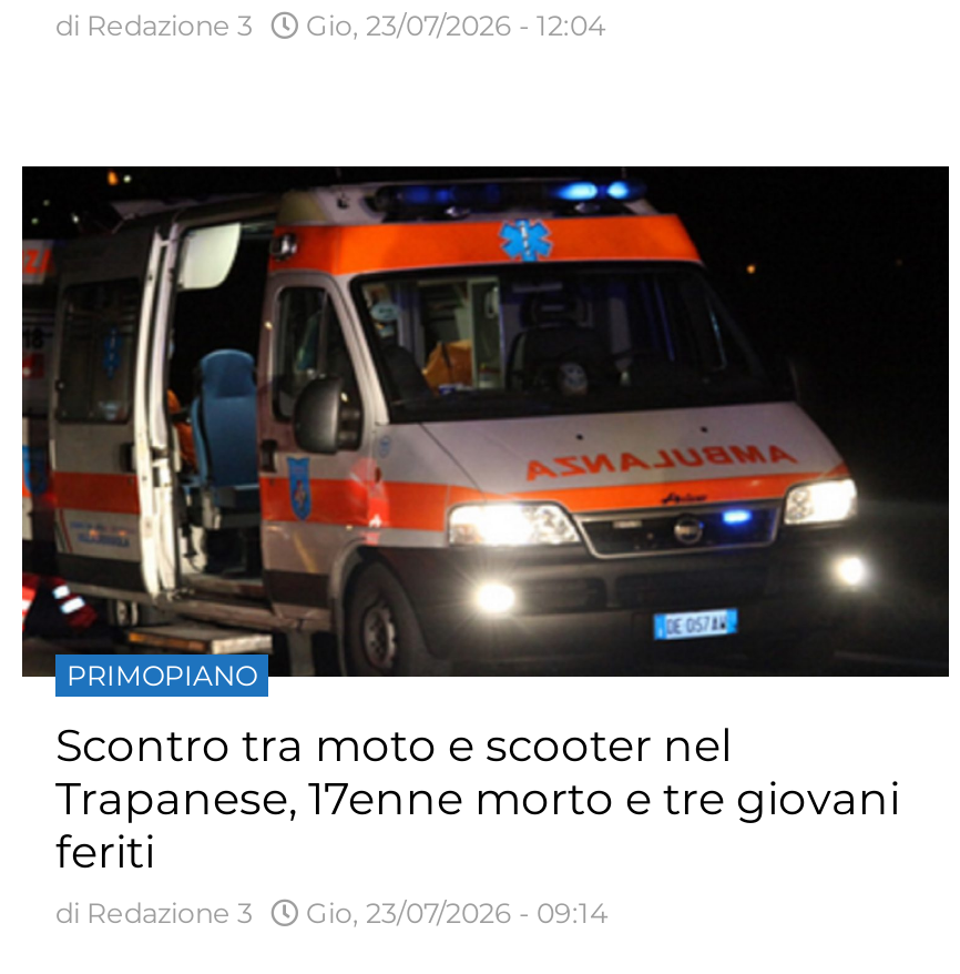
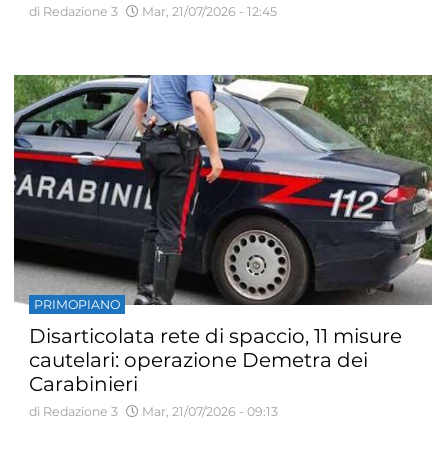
- di Redazione 3 Gio, 23/07/2026 - 12:04
+ di Redazione 3 Mar, 21/07/2026 - 12:45

- [image]
- Scontro tra moto e scooter nel
- Trapanese, 17enne morto e tre giovani
- feriti
+ [image]
+ Disarticolata rete di spaccio, 11 misure
+ cautelari: operazione Demetra dei
+ Carabinieri

- di Redazione 3 Gio, 23/07/2026 - 09:14
+ di Redazione 3 Mar, 21/07/2026 - 09:13
